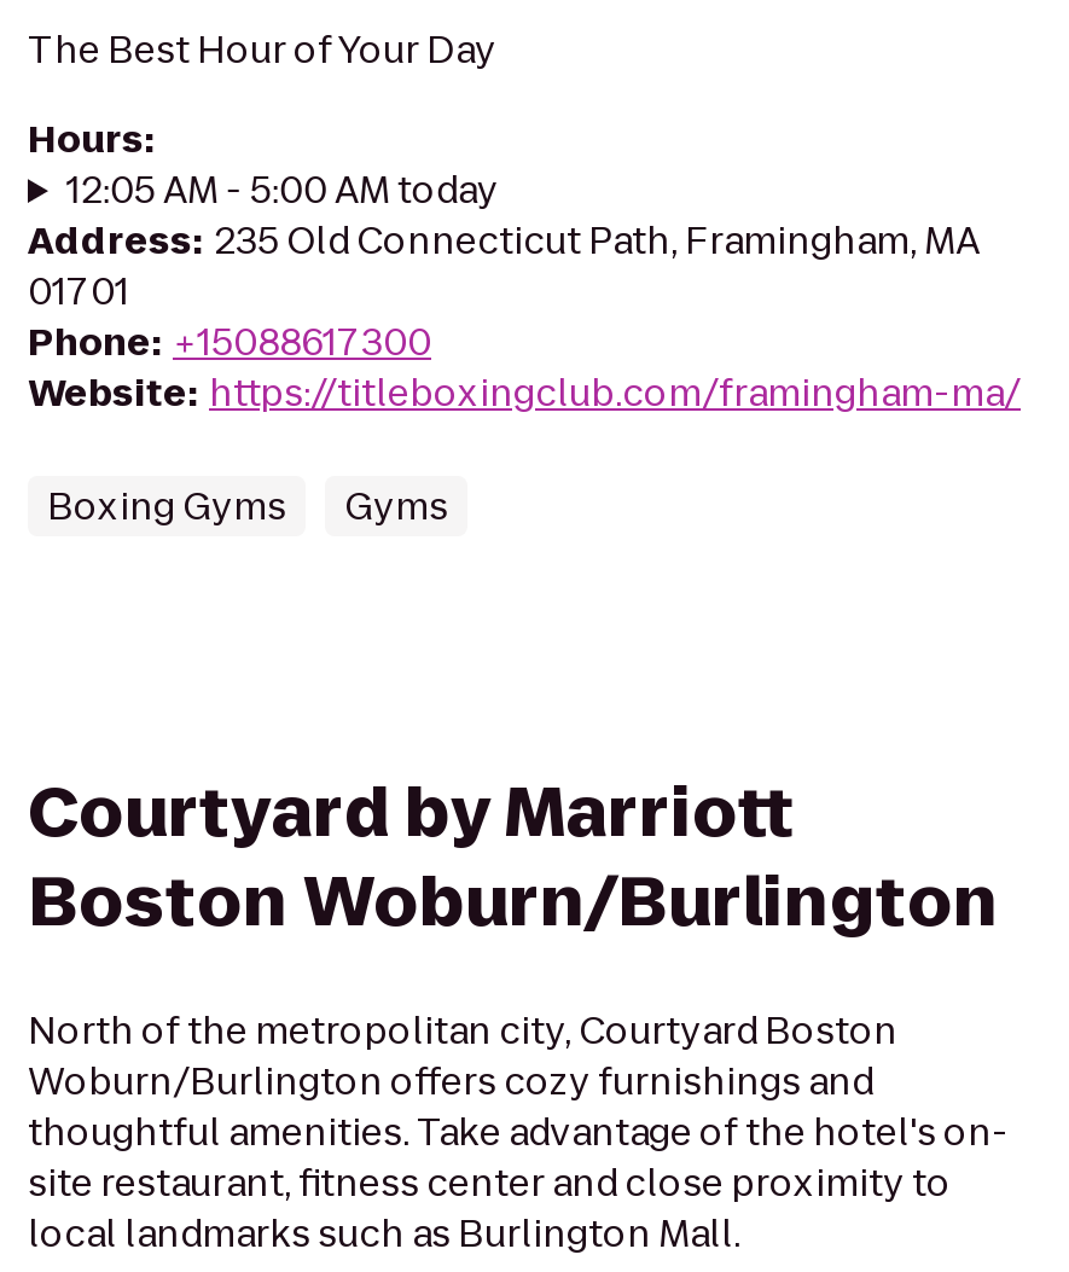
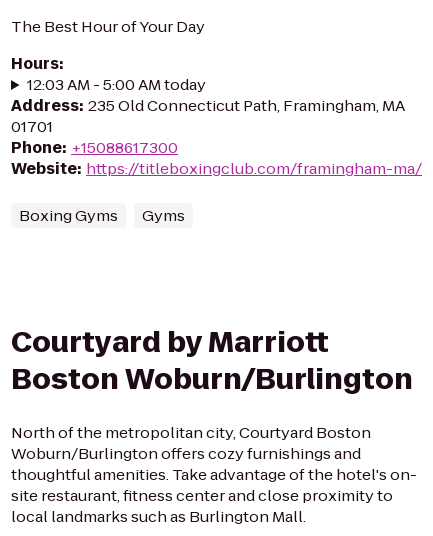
- 12:05 AM - 5:00 AM today
+ 12:03 AM - 5:00 AM today
